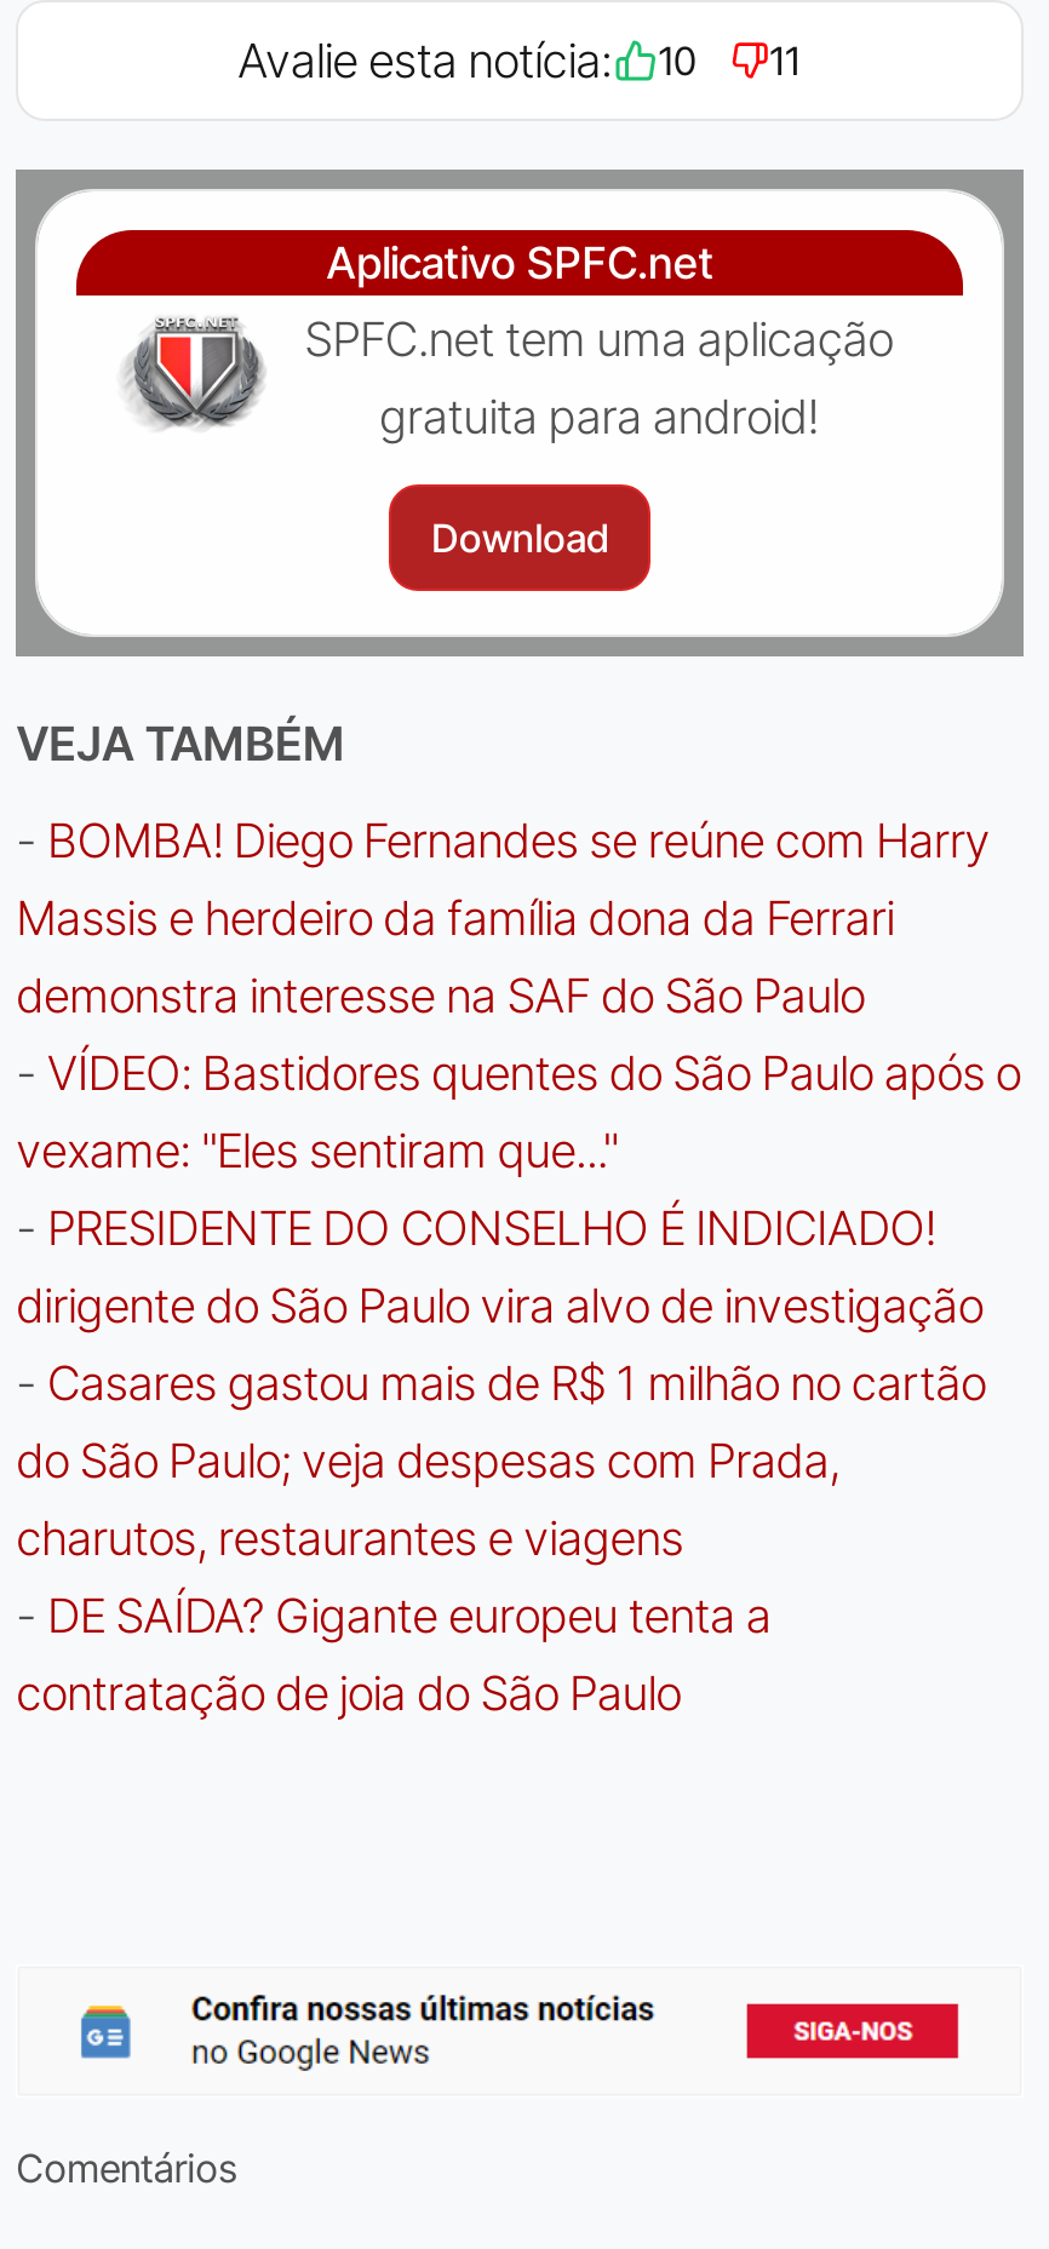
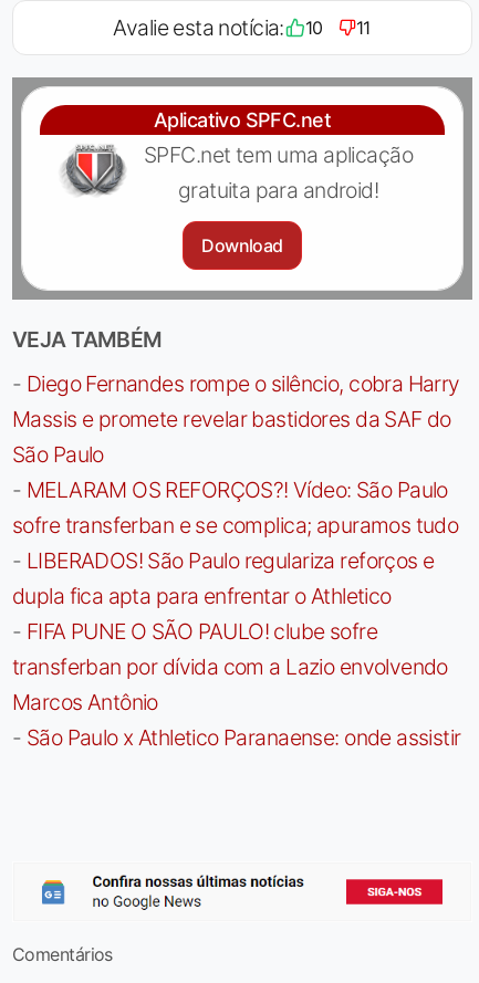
- - BOMBA! Diego Fernandes se reúne com Harry
- Massis e herdeiro da família dona da Ferrari
- demonstra interesse na SAF do São Paulo
- - VÍDEO: Bastidores quentes do São Paulo após o
- vexame: "Eles sentiram que..."
- - PRESIDENTE DO CONSELHO É INDICIADO!
- dirigente do São Paulo vira alvo de investigação
- - Casares gastou mais de R$ 1 milhão no cartão
- do São Paulo; veja despesas com Prada,
- charutos, restaurantes e viagens
- - DE SAÍDA? Gigante europeu tenta a
- contratação de joia do São Paulo
+ - Diego Fernandes rompe o silêncio, cobra Harry
+ Massis e promete revelar bastidores da SAF do
+ São Paulo
+ - MELARAM OS REFORÇOS?! Vídeo: São Paulo
+ sofre transferban e se complica; apuramos tudo
+ - LIBERADOS! São Paulo regulariza reforços e
+ dupla fica apta para enfrentar o Athletico
+ - FIFA PUNE O SÃO PAULO! clube sofre
+ transferban por dívida com a Lazio envolvendo
+ Marcos Antônio
+ - São Paulo x Athletico Paranaense: onde assistir
